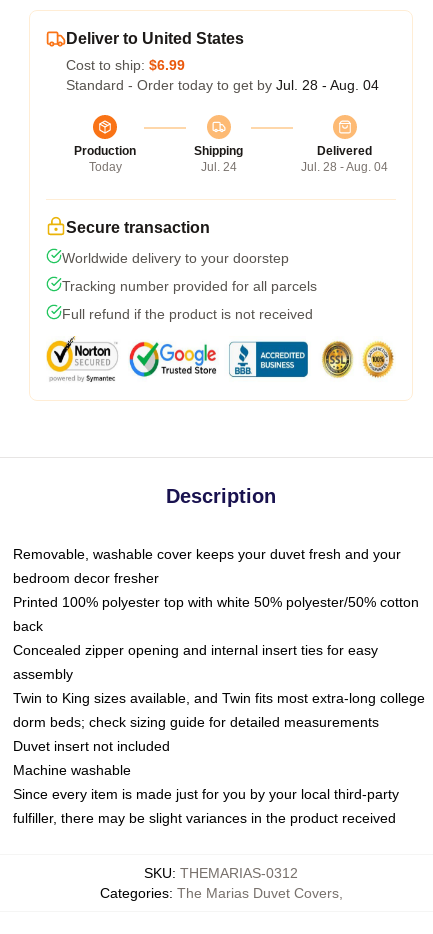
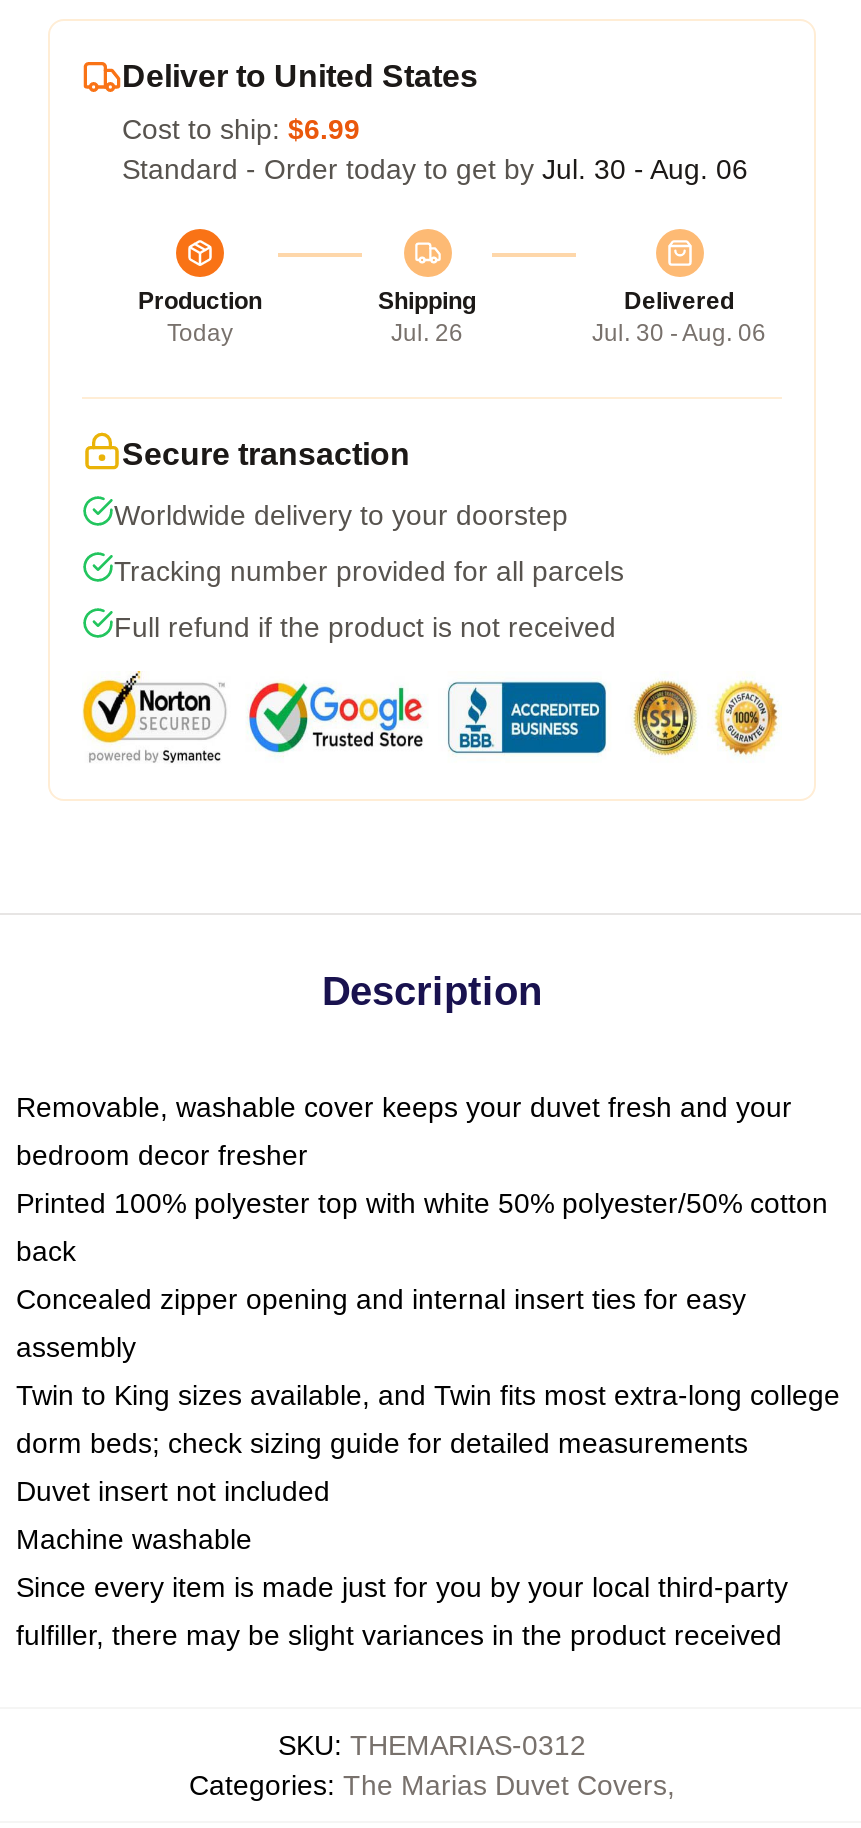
- Standard - Order today to get by Jul. 28 - Aug. 04
+ Standard - Order today to get by Jul. 30 - Aug. 06

- Jul. 24
+ Jul. 26

- Jul. 28 - Aug. 04
+ Jul. 30 - Aug. 06
